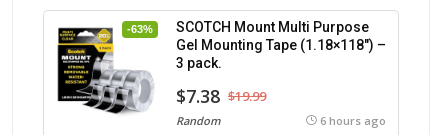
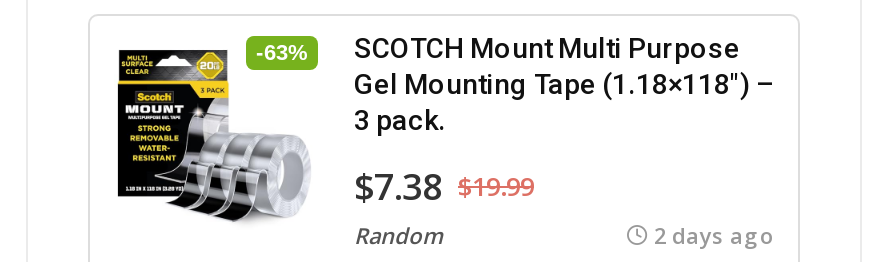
- 6 hours ago
+ 2 days ago
